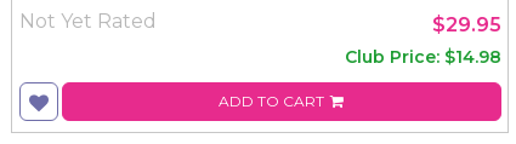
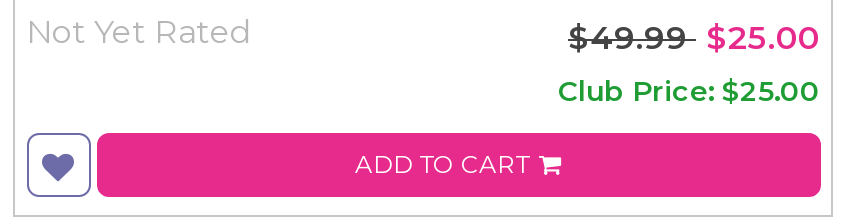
- $29.95
- Club Price: $14.98
+ $49.99 $25.00
+ Club Price: $25.00
